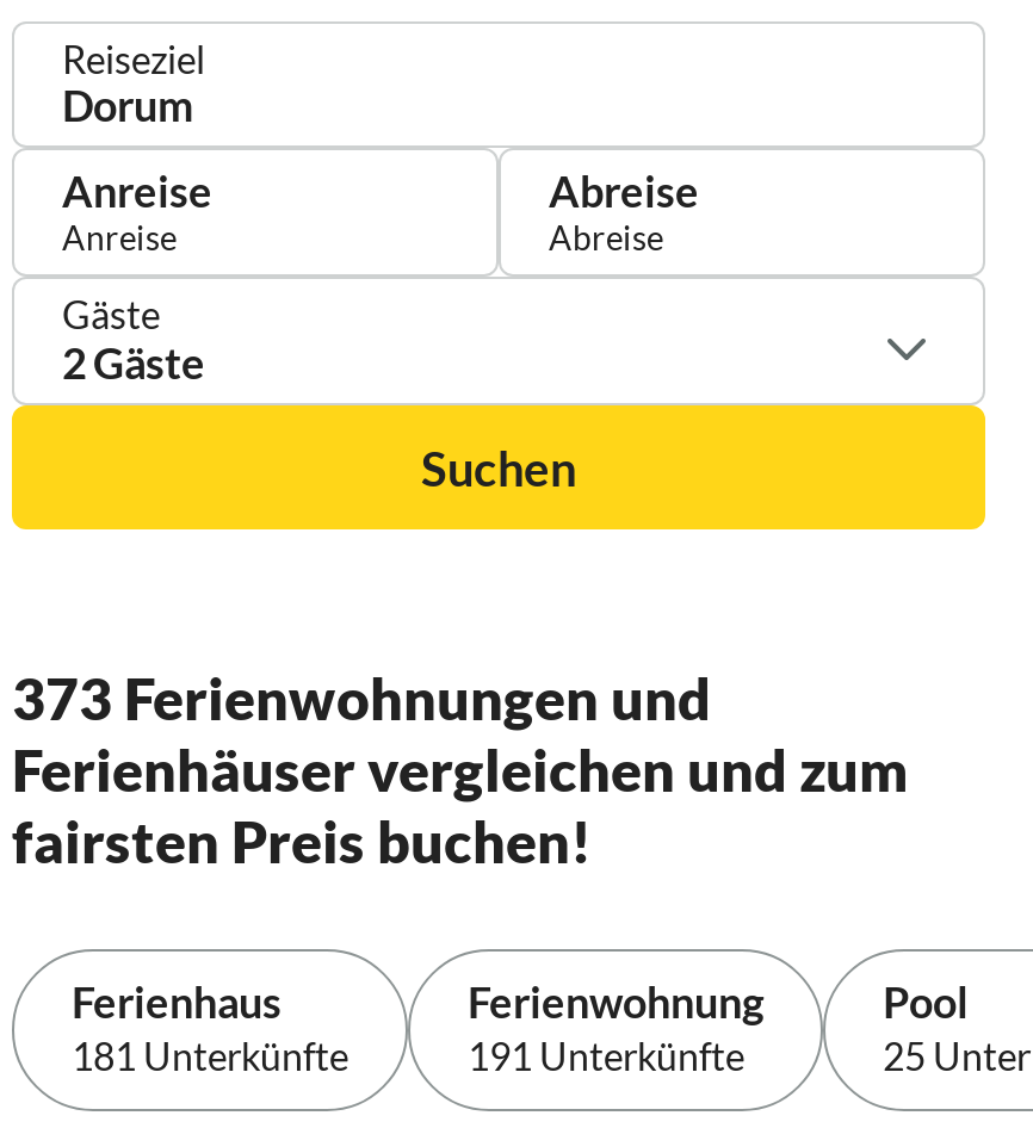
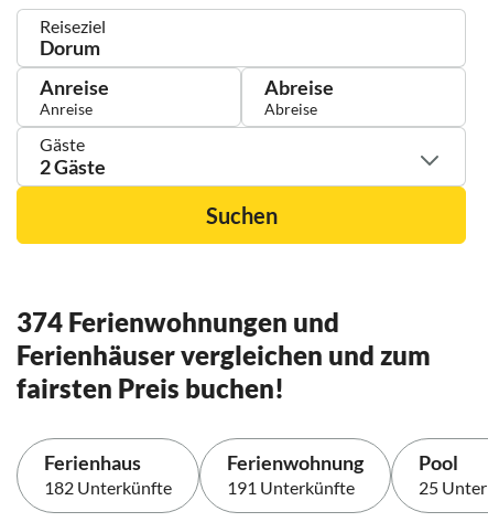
- 373 Ferienwohnungen und
+ 374 Ferienwohnungen und

- 181 Unterkünfte
+ 182 Unterkünfte
